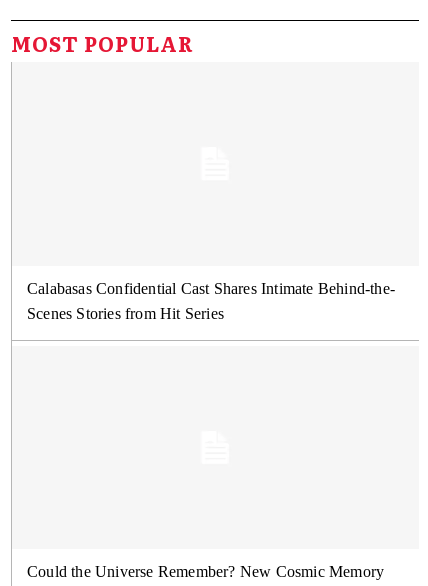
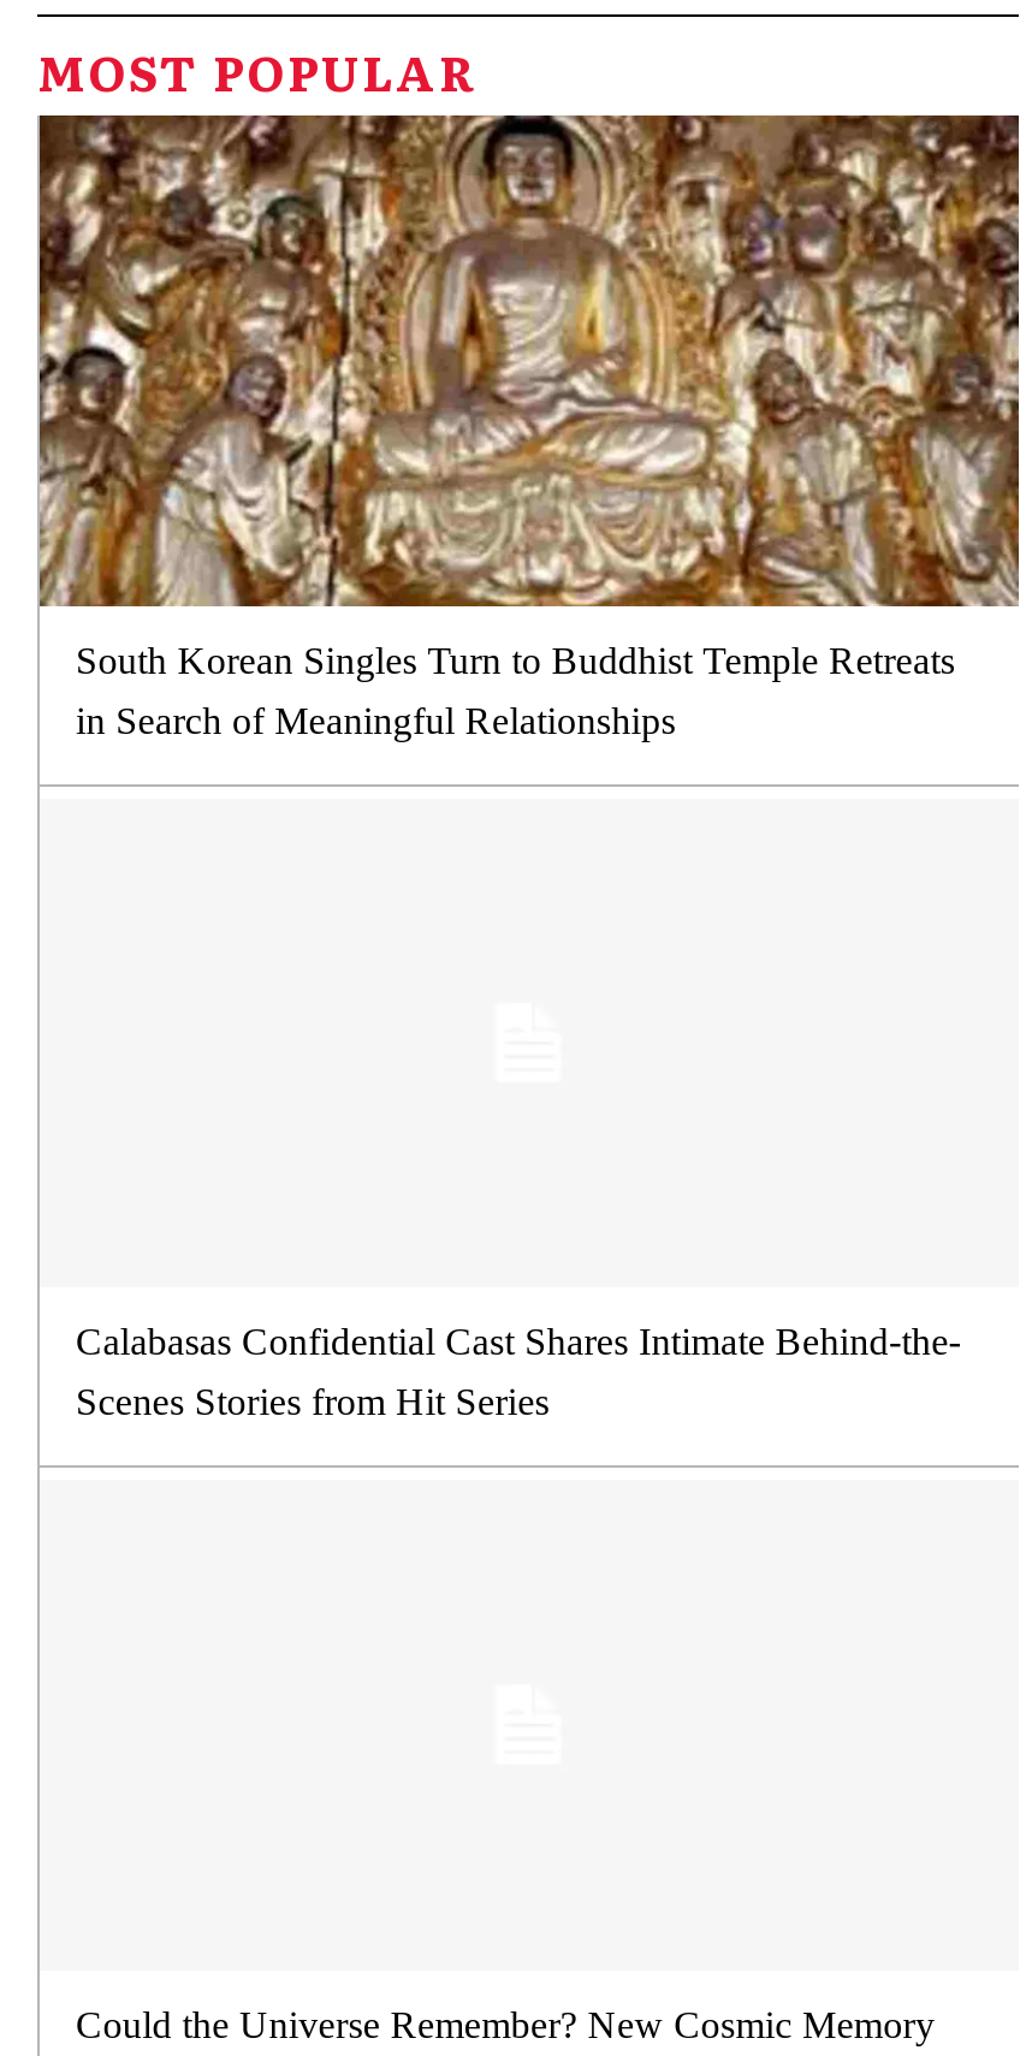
+ [image]
+ South Korean Singles Turn to Buddhist Temple Retreats
+ in Search of Meaningful Relationships
